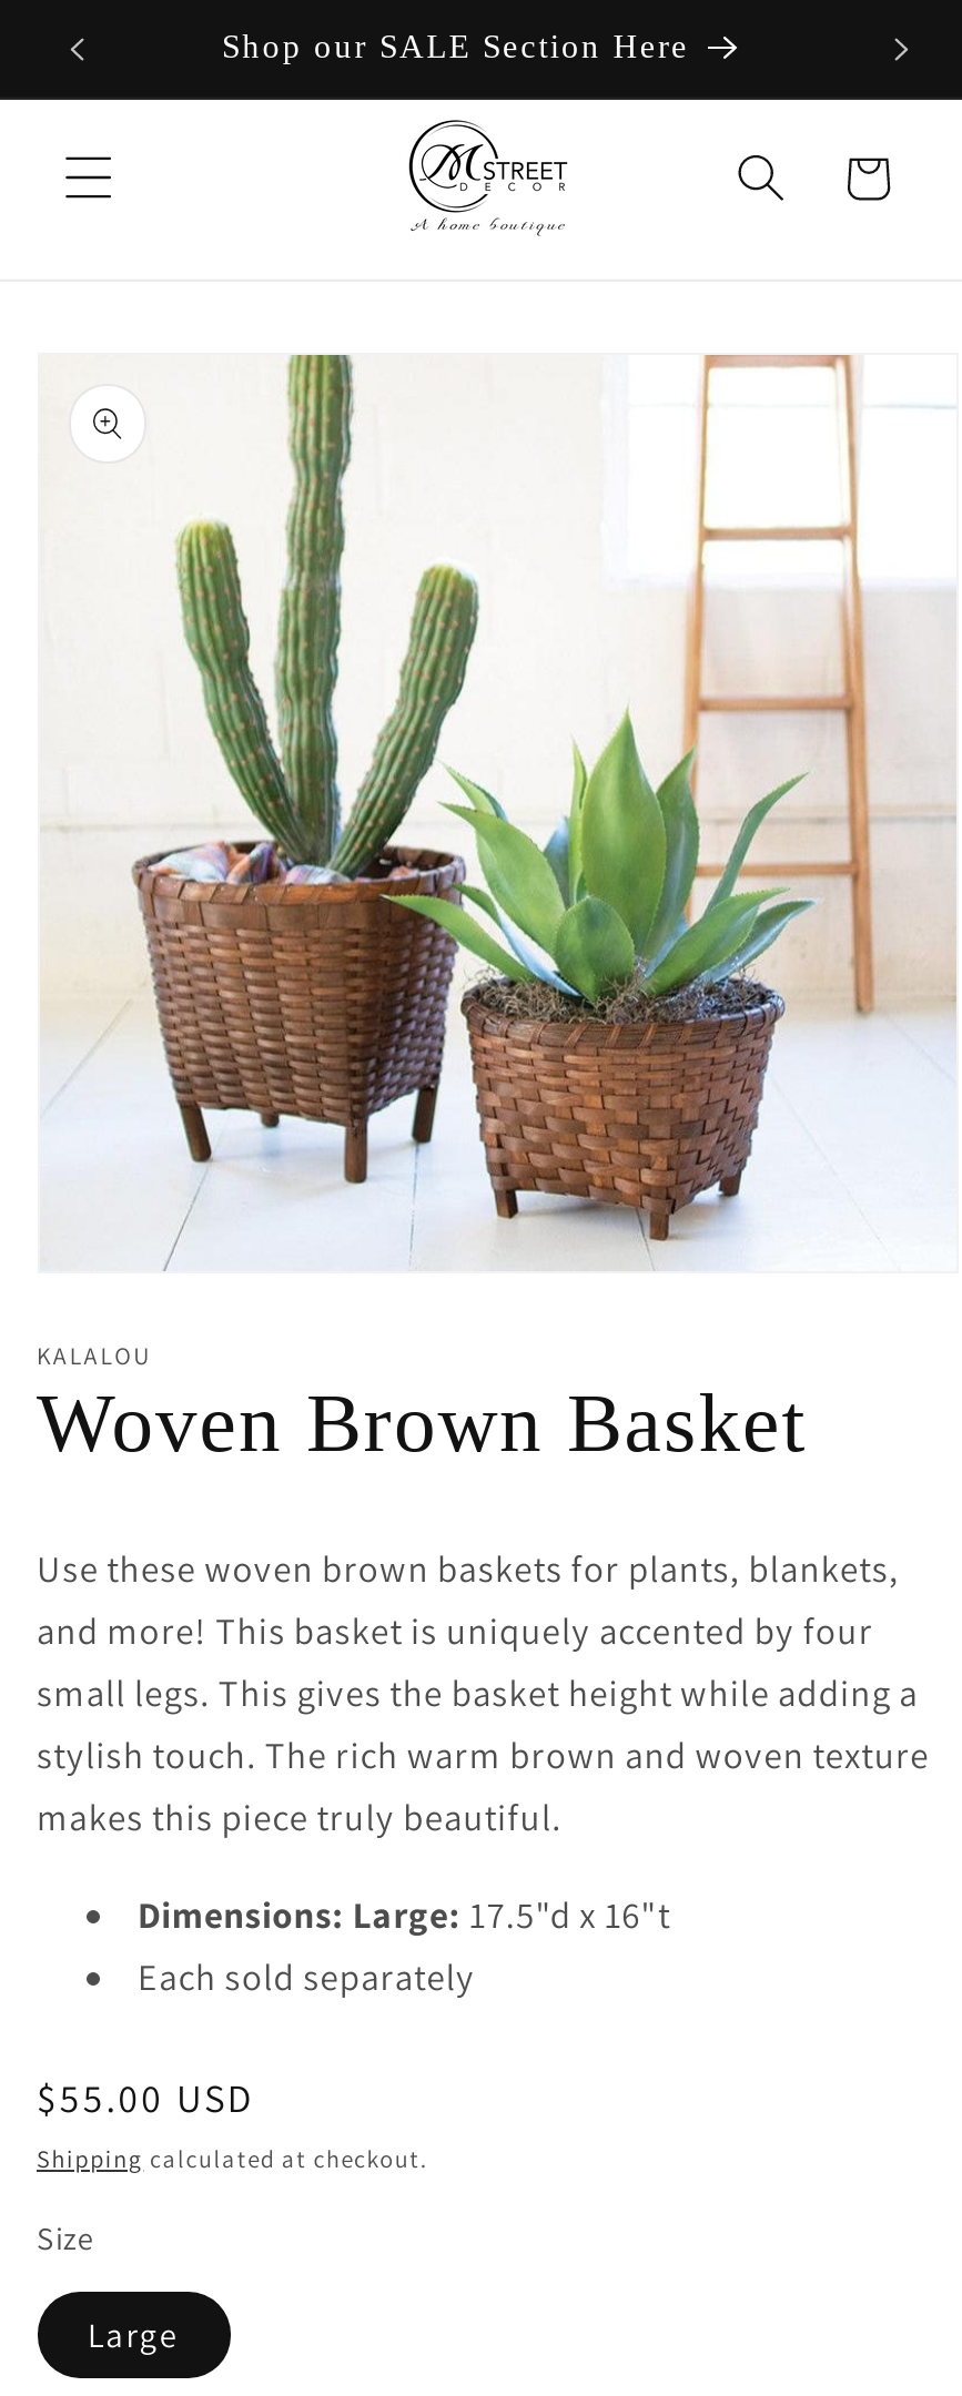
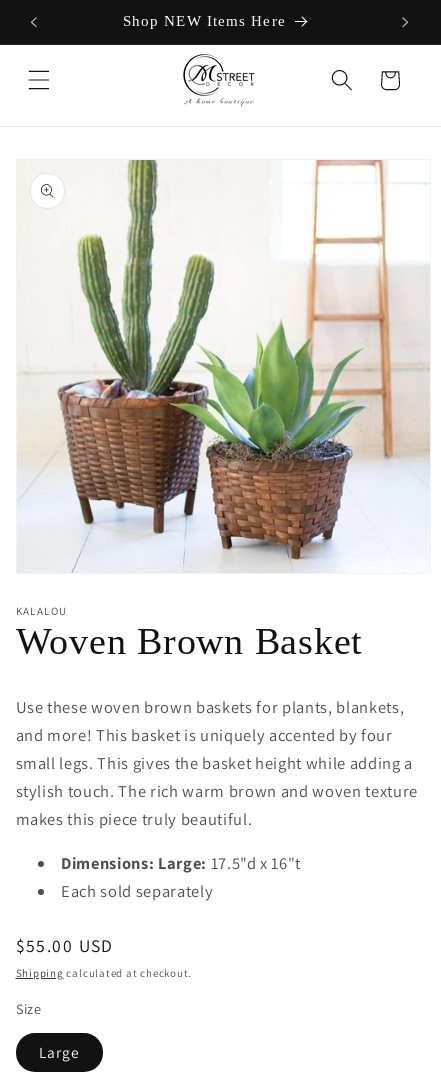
- Shop our SALE Section Here
+ Shop NEW Items Here
